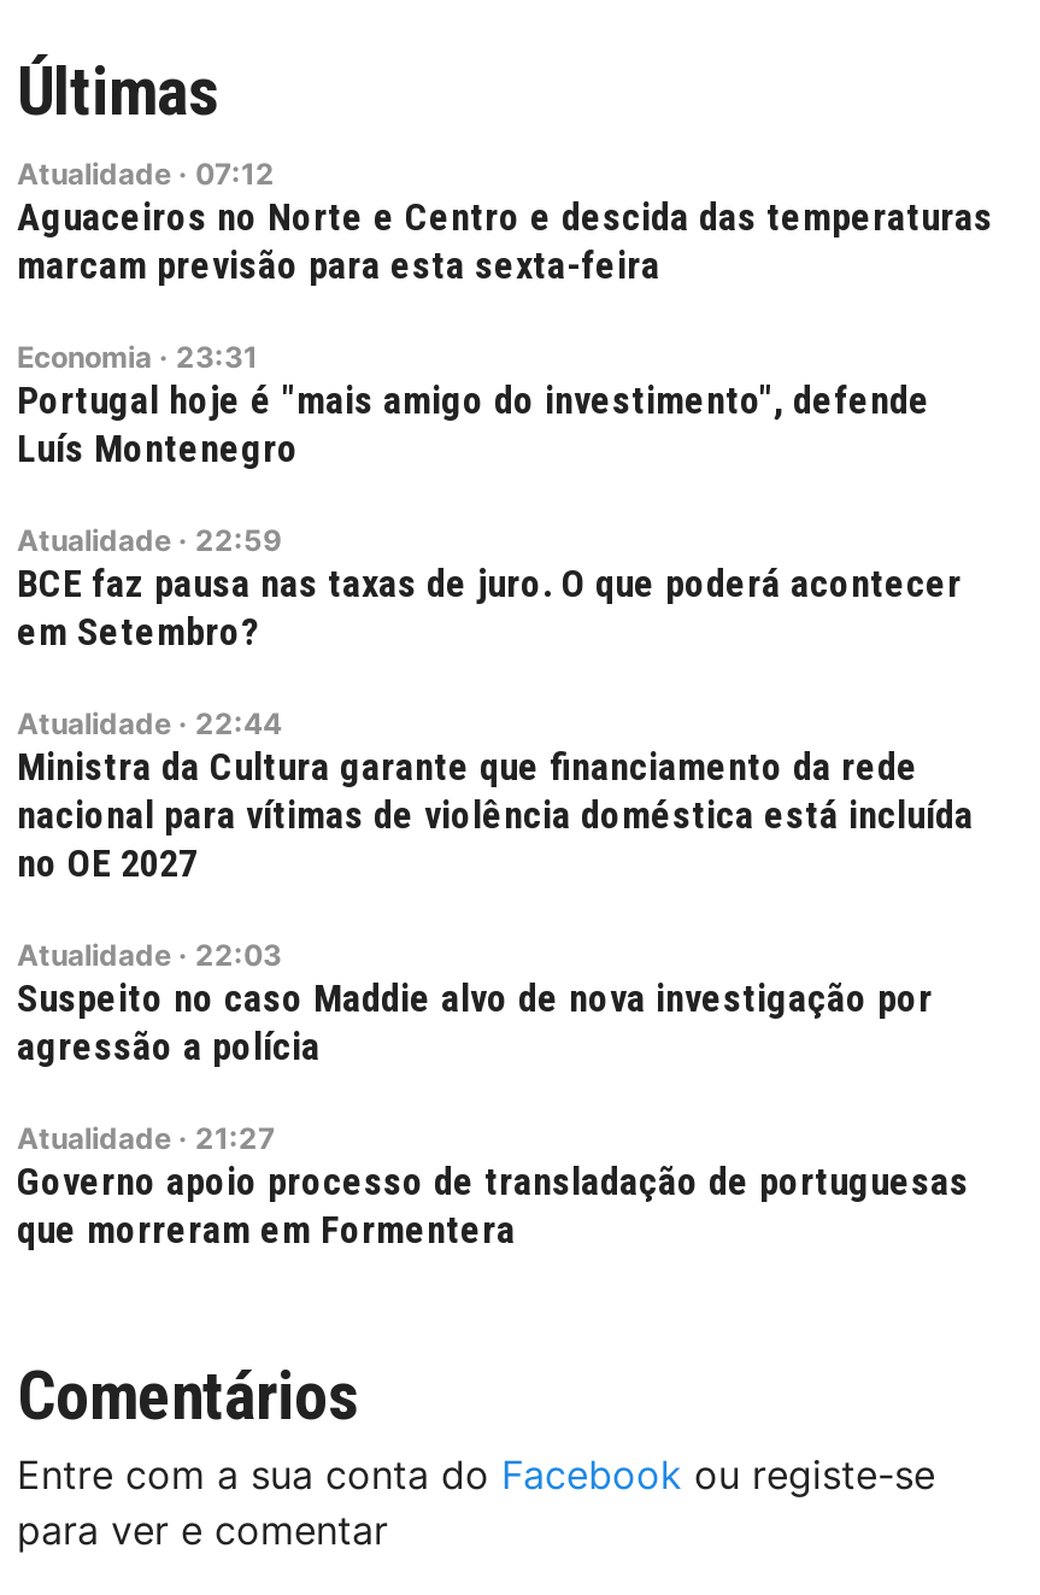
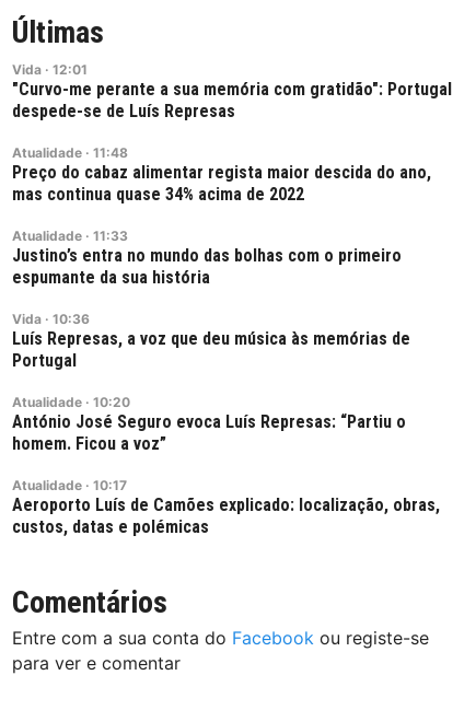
- Atualidade · 07:12
- Aguaceiros no Norte e Centro e descida das temperaturas
- marcam previsão para esta sexta-feira
+ Vida · 12:01
+ "Curvo-me perante a sua memória com gratidão": Portugal
+ despede-se de Luís Represas

- Economia · 23:31
- Portugal hoje é "mais amigo do investimento", defende
- Luís Montenegro
+ Atualidade · 11:48
+ Preço do cabaz alimentar regista maior descida do ano,
+ mas continua quase 34% acima de 2022

- Atualidade · 22:59
- BCE faz pausa nas taxas de juro. O que poderá acontecer
- em Setembro?
+ Atualidade · 11:33
+ Justino’s entra no mundo das bolhas com o primeiro
+ espumante da sua história

- Atualidade · 22:44
- Ministra da Cultura garante que financiamento da rede
- nacional para vítimas de violência doméstica está incluída
- no OE 2027
+ Vida · 10:36
+ Luís Represas, a voz que deu música às memórias de
+ Portugal

- Atualidade · 22:03
- Suspeito no caso Maddie alvo de nova investigação por
- agressão a polícia
+ Atualidade · 10:20
+ António José Seguro evoca Luís Represas: “Partiu o
+ homem. Ficou a voz”

- Atualidade · 21:27
- Governo apoio processo de transladação de portuguesas
- que morreram em Formentera
+ Atualidade · 10:17
+ Aeroporto Luís de Camões explicado: localização, obras,
+ custos, datas e polémicas
